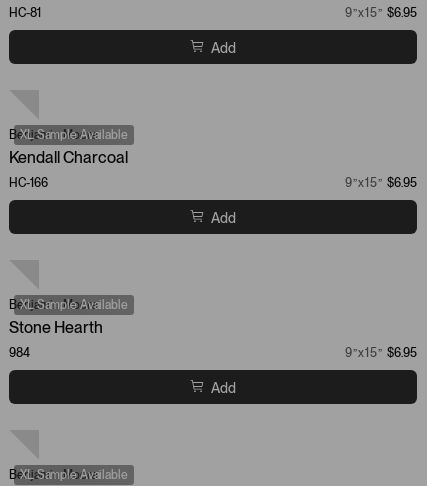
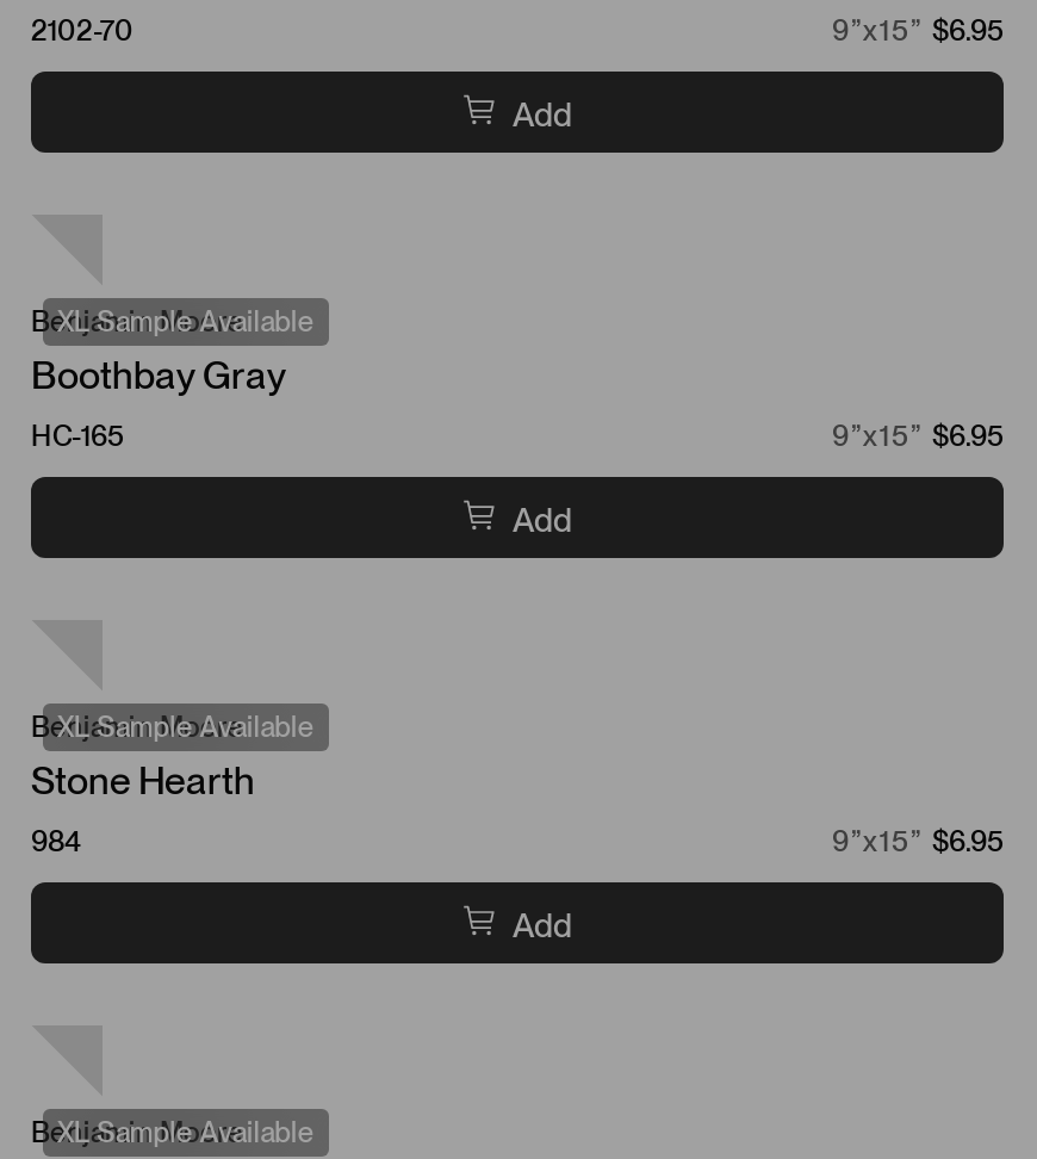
- HC-81
+ 2102-70

- Kendall Charcoal
+ Boothbay Gray

- HC-166
+ HC-165
